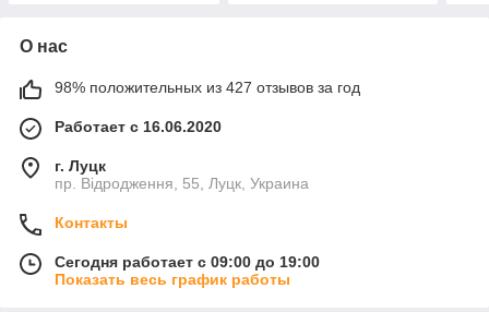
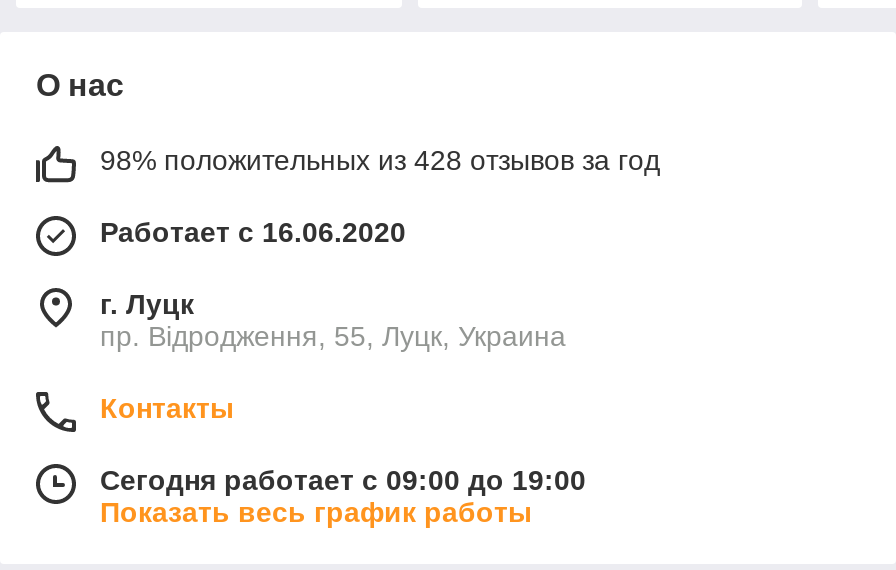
- 98% положительных из 427 отзывов за год
+ 98% положительных из 428 отзывов за год
